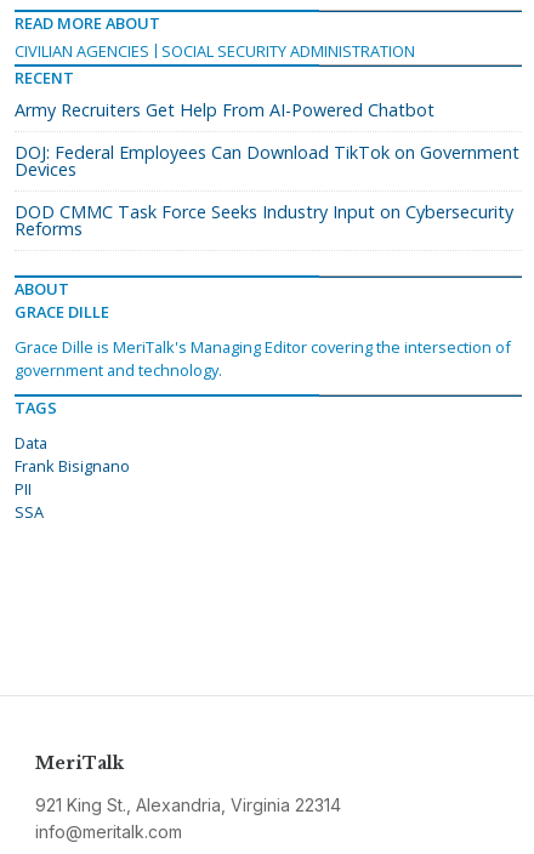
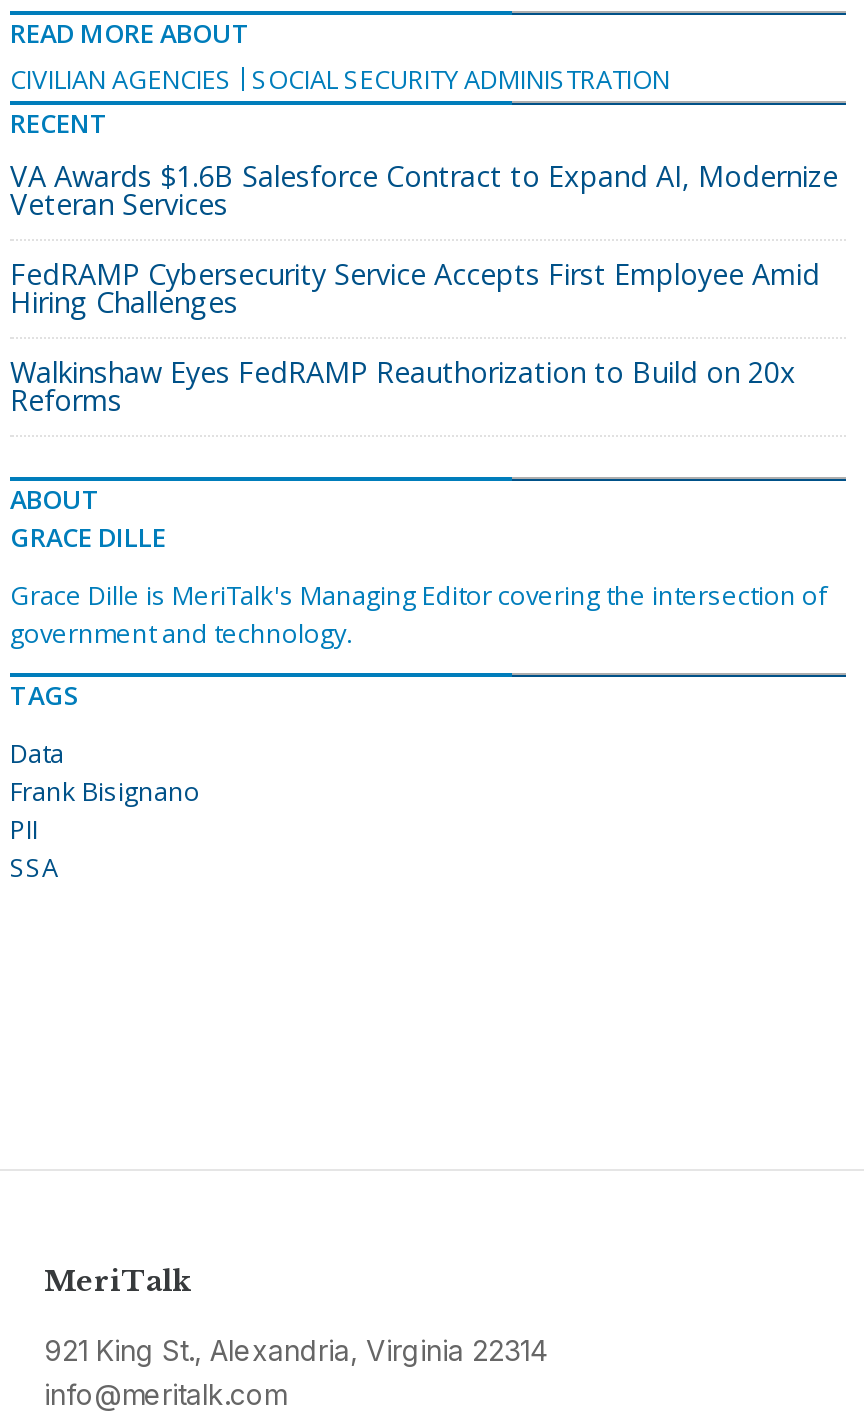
- Army Recruiters Get Help From AI-Powered Chatbot
+ VA Awards $1.6B Salesforce Contract to Expand AI, Modernize
+ Veteran Services

- DOJ: Federal Employees Can Download TikTok on Government
- Devices
+ FedRAMP Cybersecurity Service Accepts First Employee Amid
+ Hiring Challenges

- DOD CMMC Task Force Seeks Industry Input on Cybersecurity
+ Walkinshaw Eyes FedRAMP Reauthorization to Build on 20x
